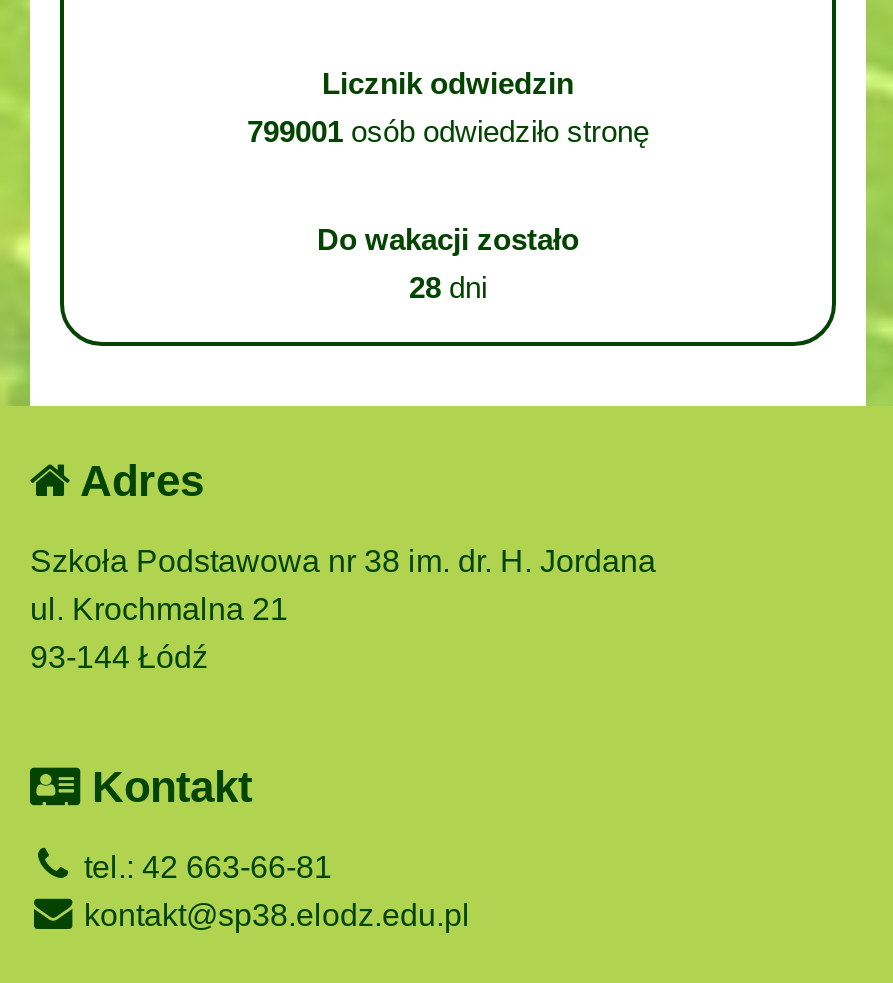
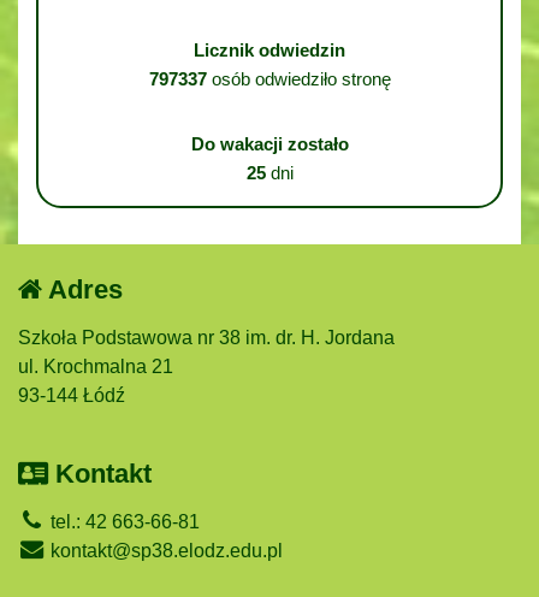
- 799001 osób odwiedziło stronę
+ 797337 osób odwiedziło stronę

- 28 dni
+ 25 dni
